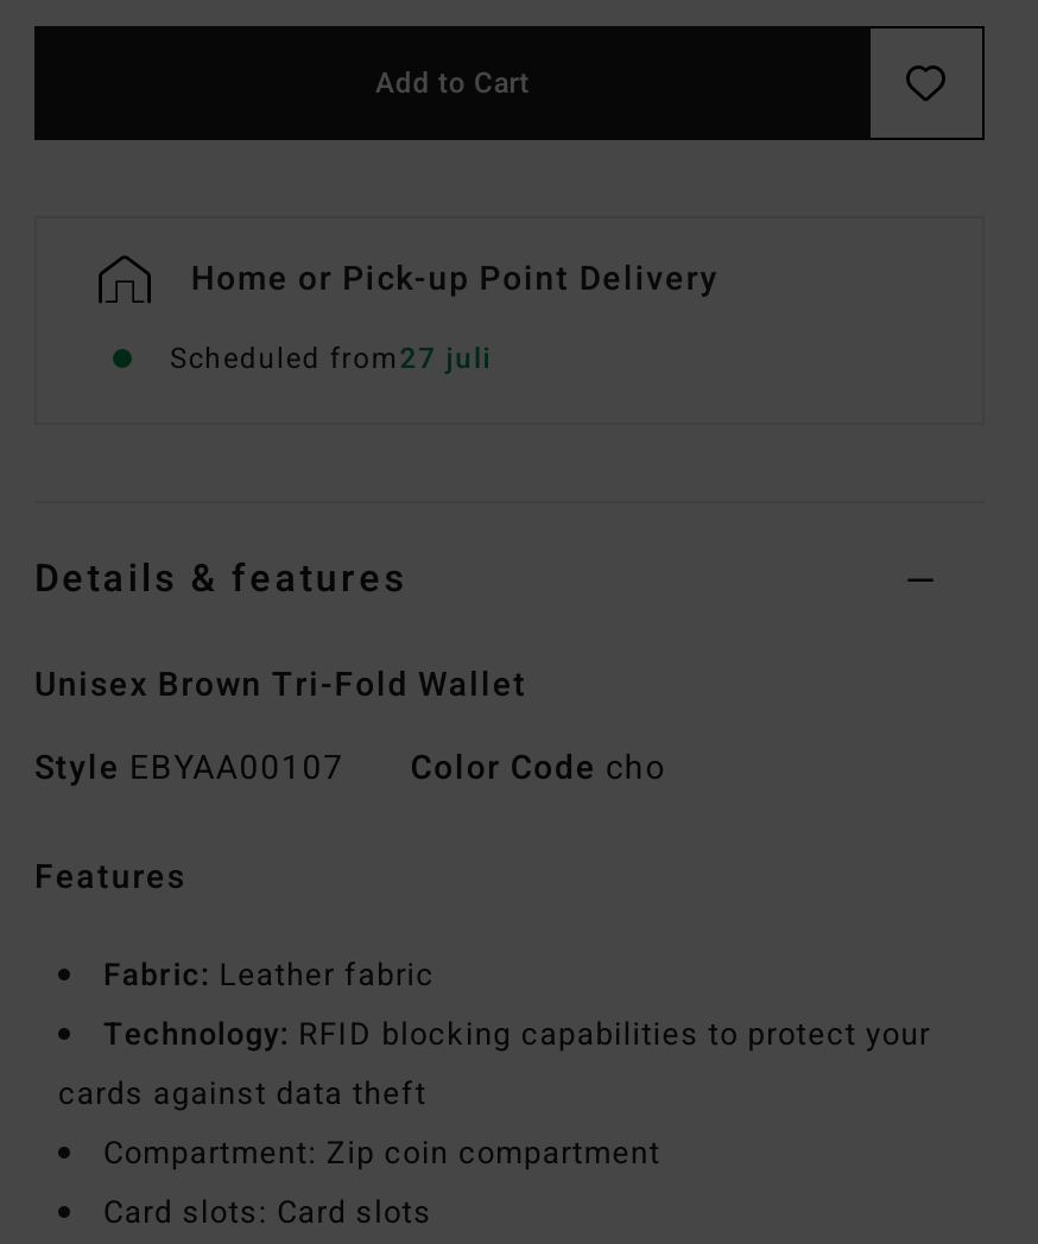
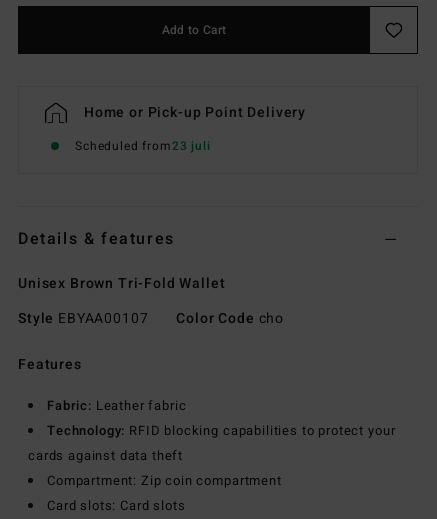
- Scheduled from27 juli
+ Scheduled from23 juli
